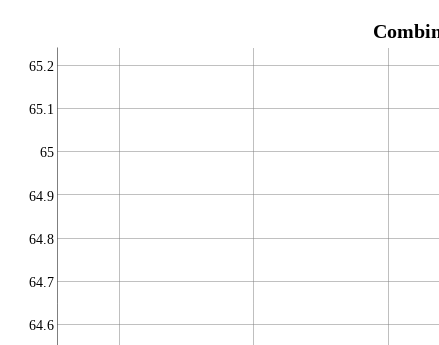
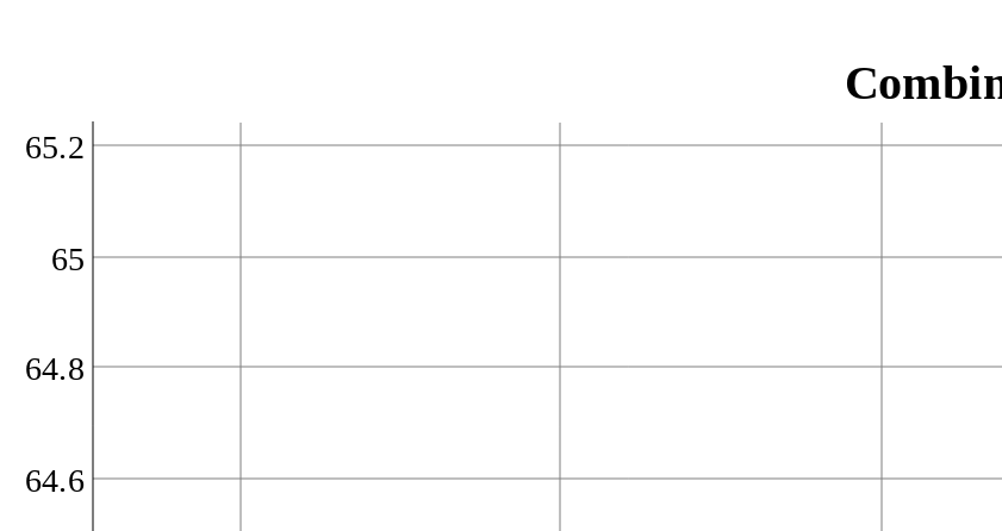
- 65.1

- 64.9

- 64.7
